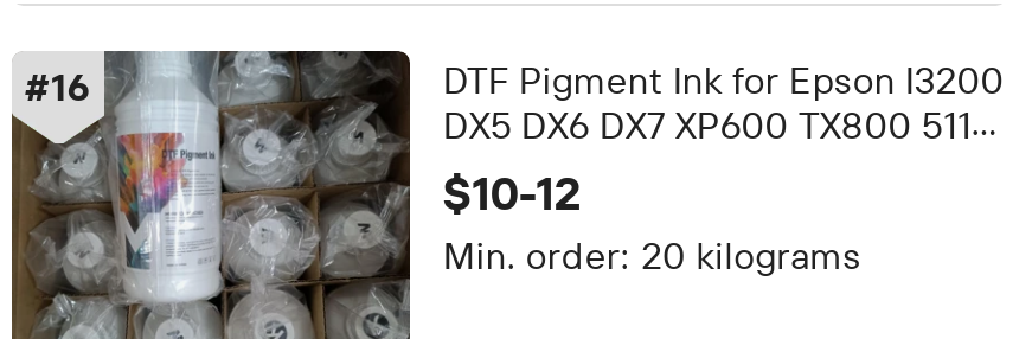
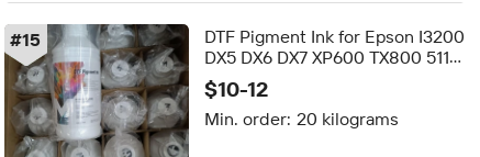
- #16
+ #15
